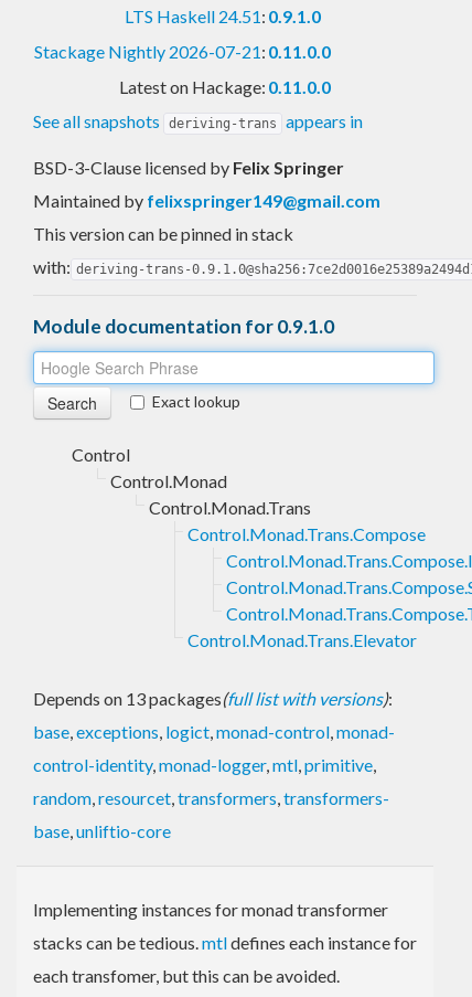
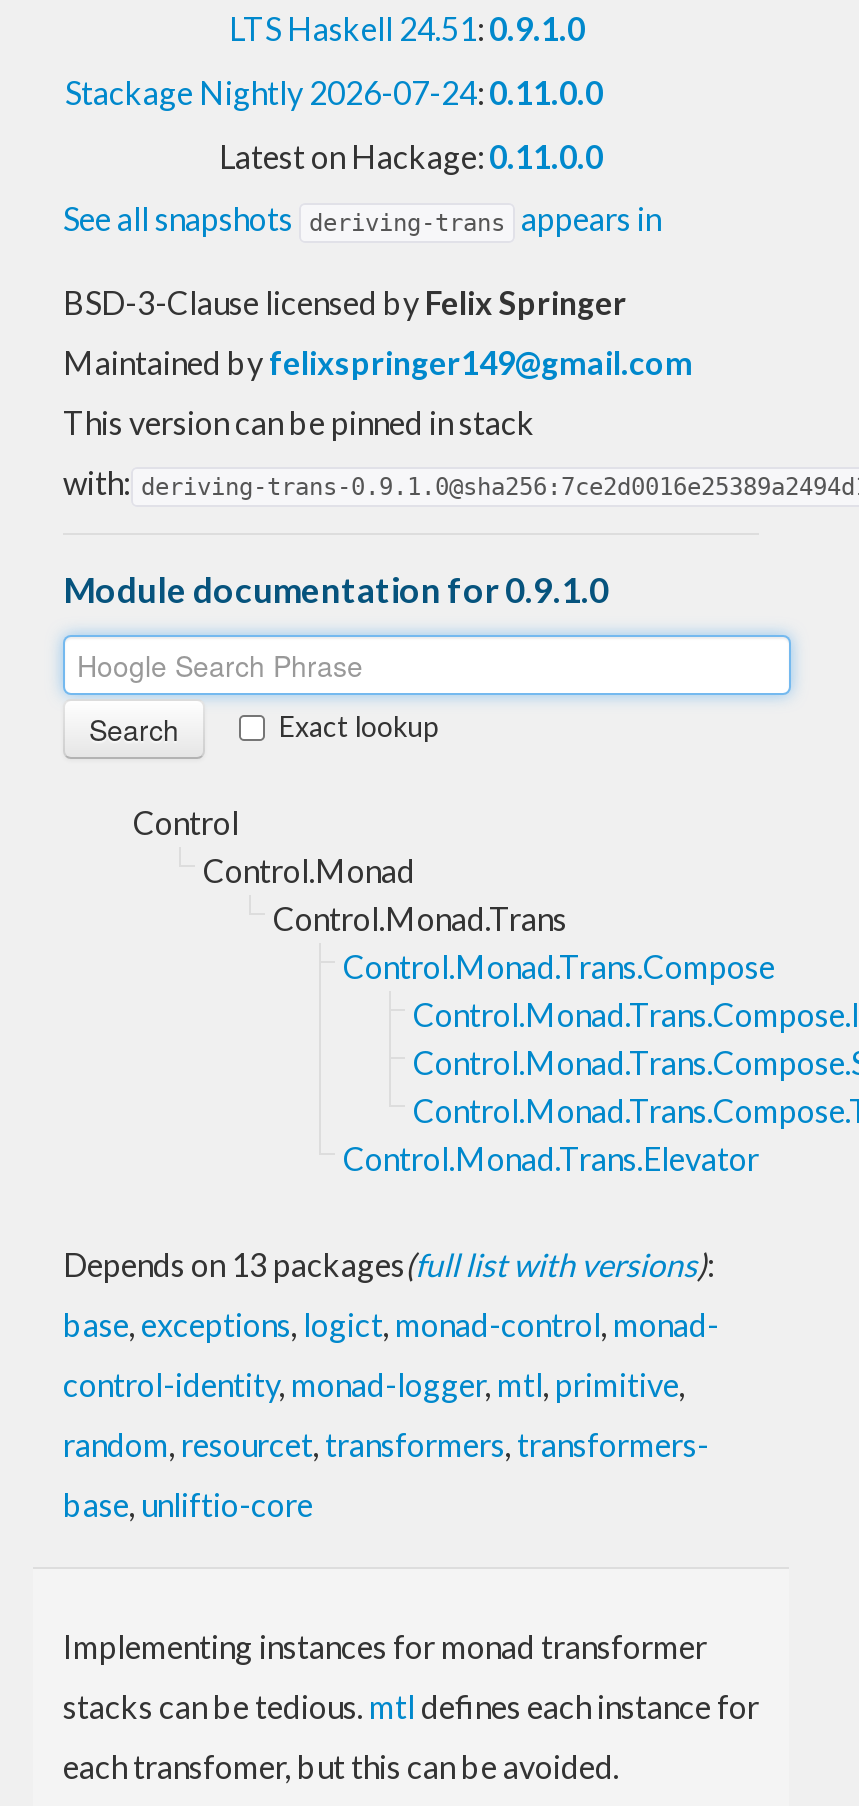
- Stackage Nightly 2026-07-21: 0.11.0.0
+ Stackage Nightly 2026-07-24: 0.11.0.0
